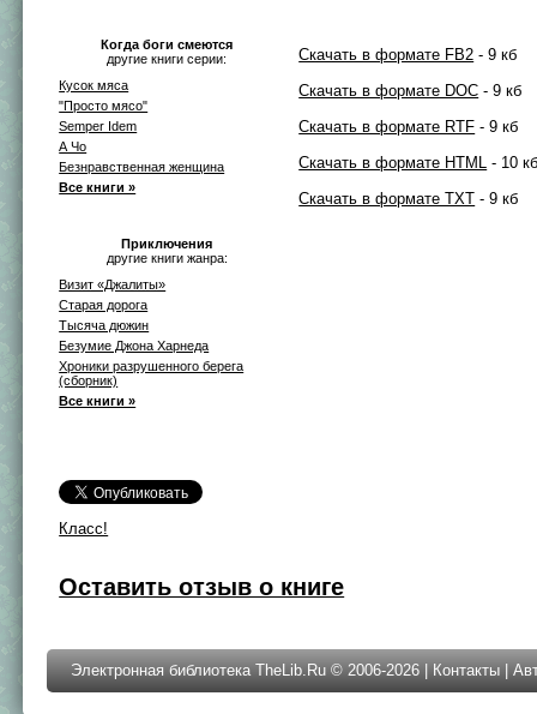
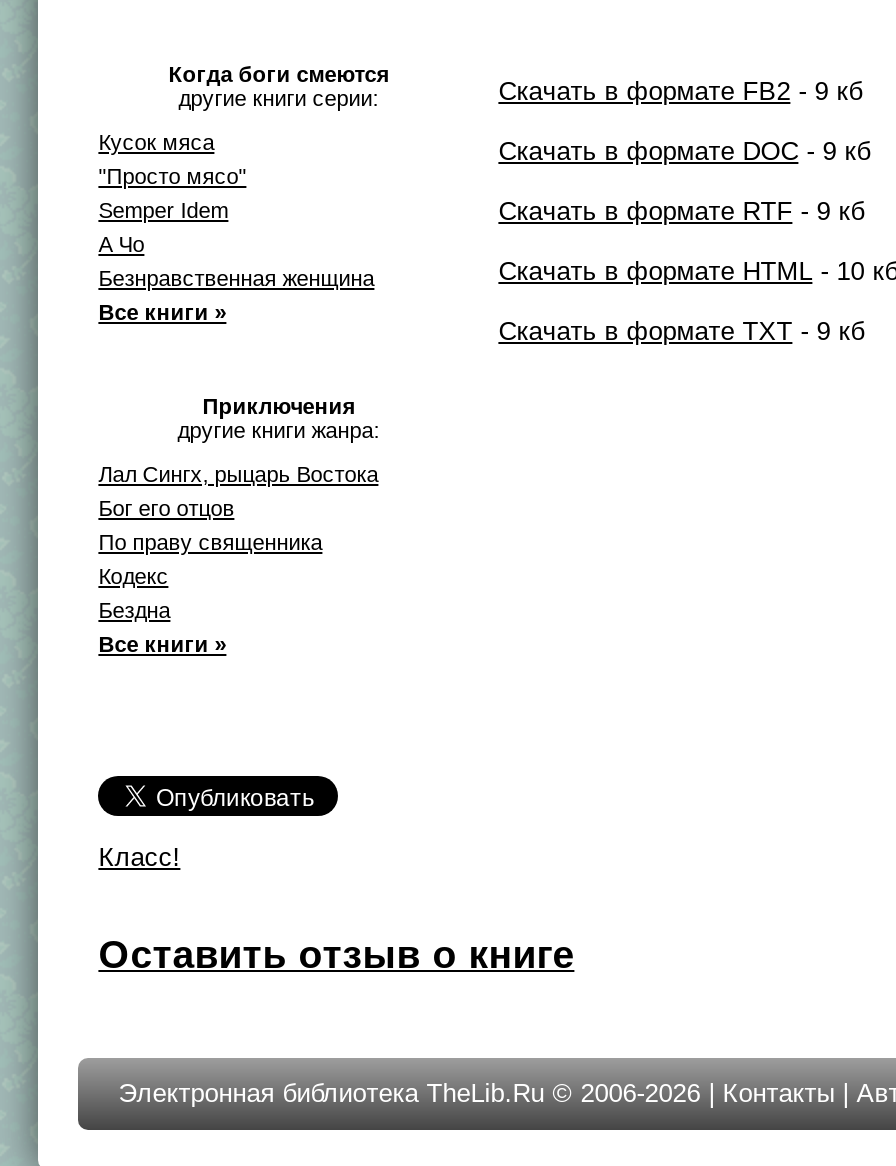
- Визит «Джалиты»
- Старая дорога
- Тысяча дюжин
- Безумие Джона Харнеда
- Хроники разрушенного берега
- (сборник)
+ Лал Сингх, рыцарь Востока
+ Бог его отцов
+ По праву священника
+ Кодекс
+ Бездна
